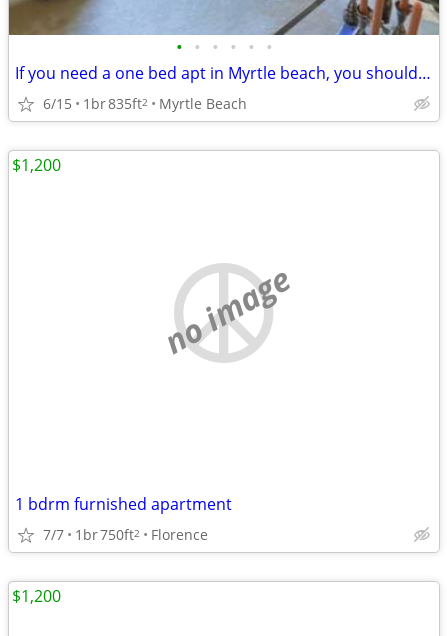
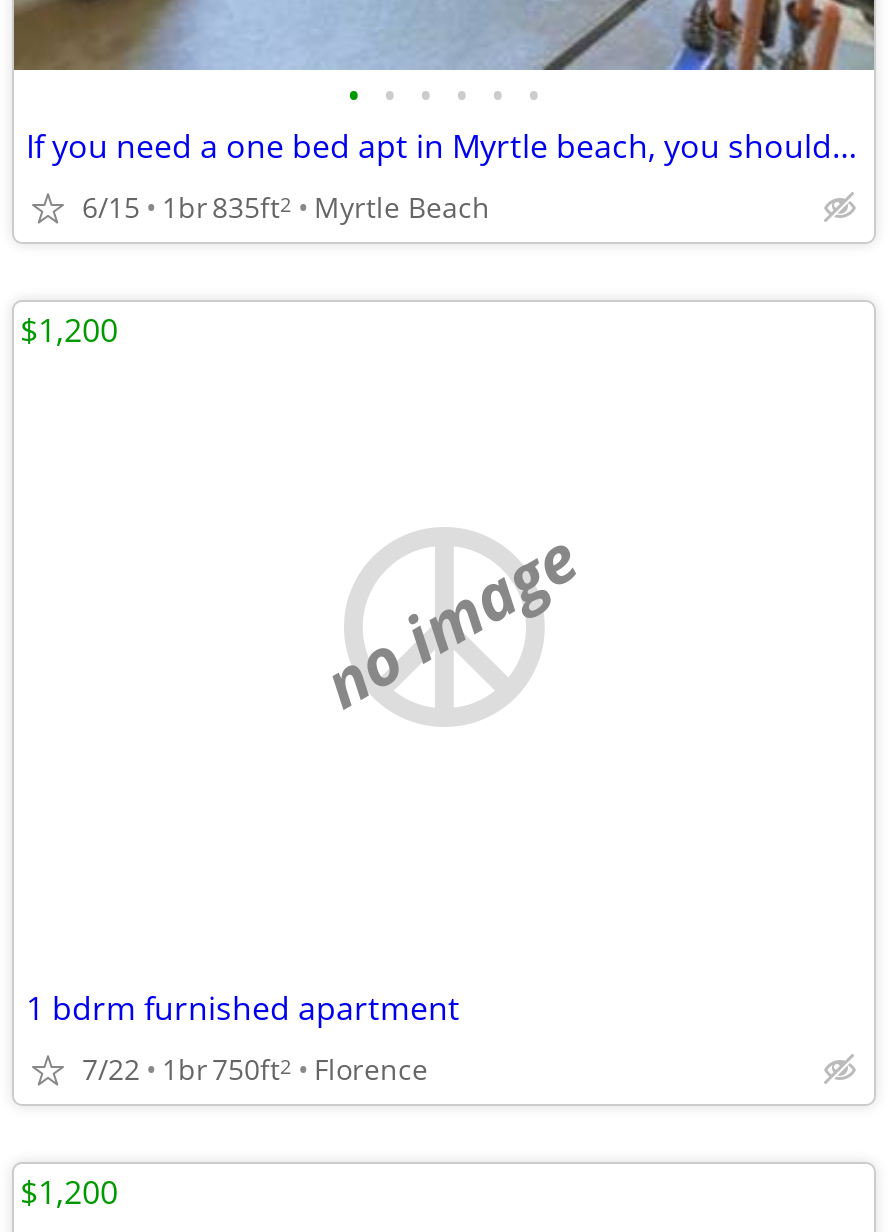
- 7/7 1br 750ft2 Florence
+ 7/22 1br 750ft2 Florence
